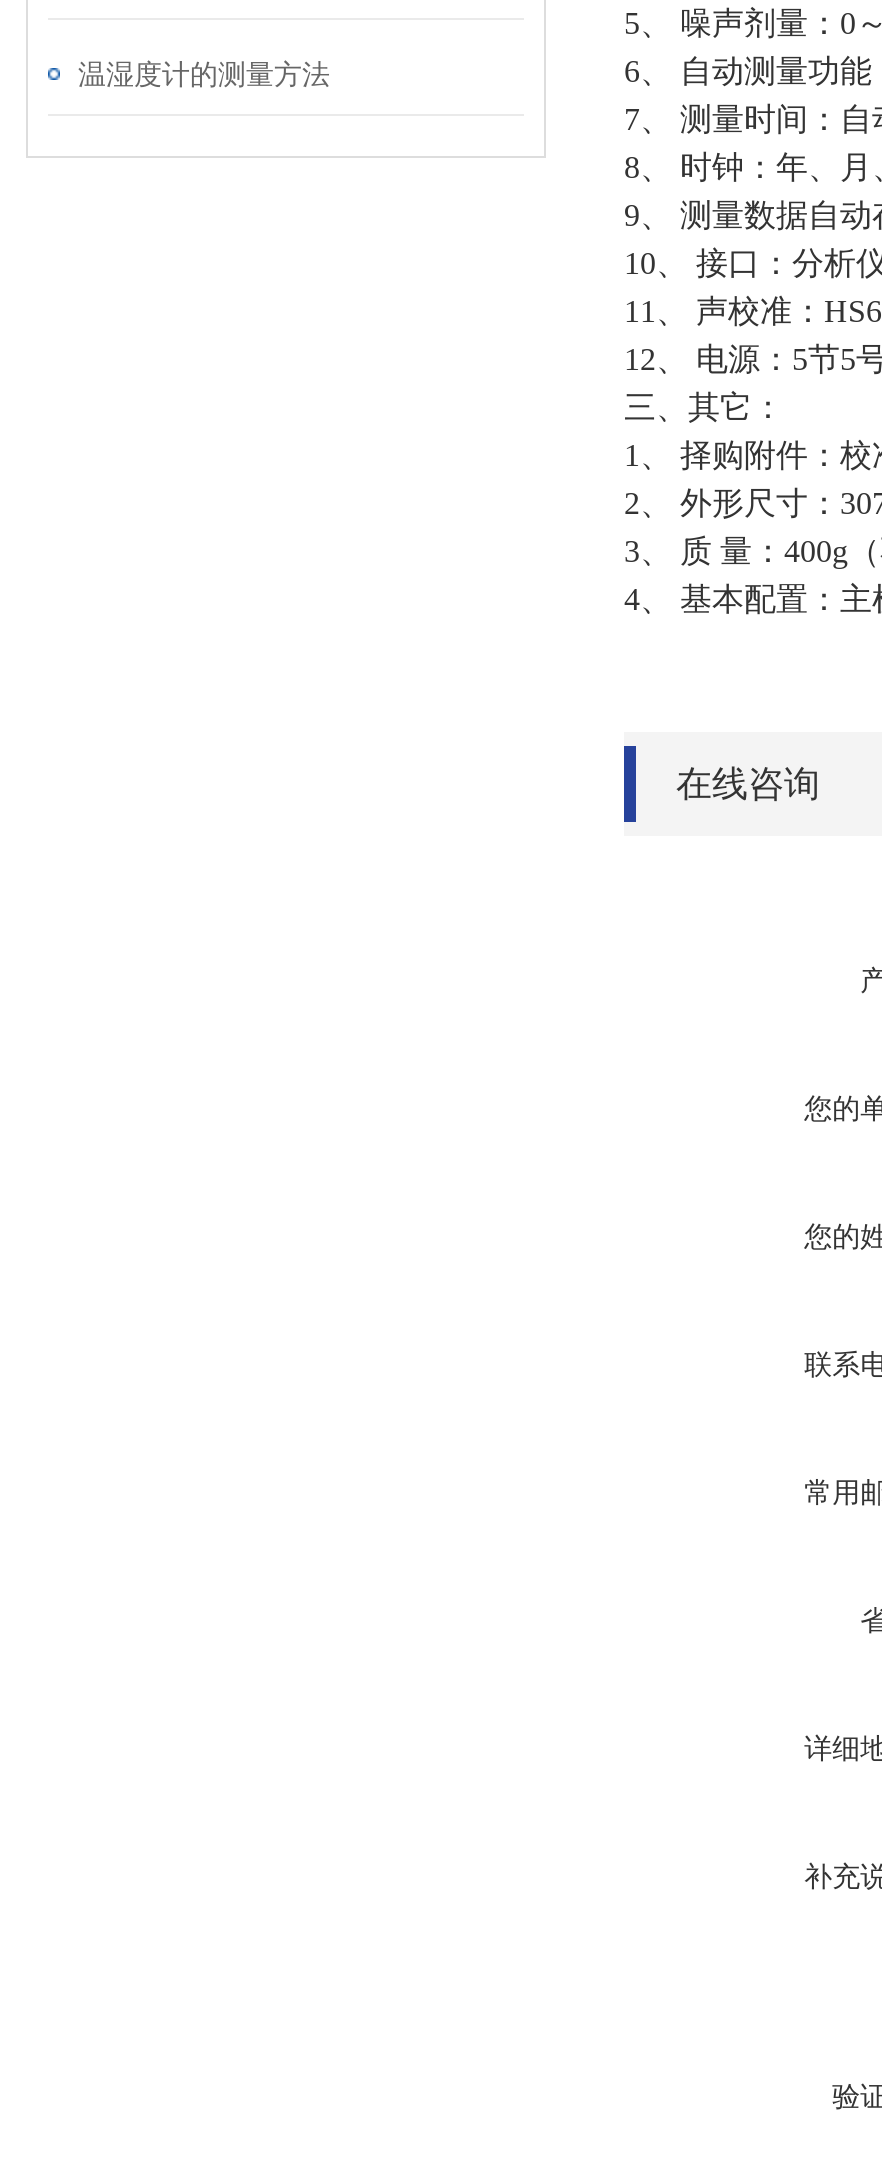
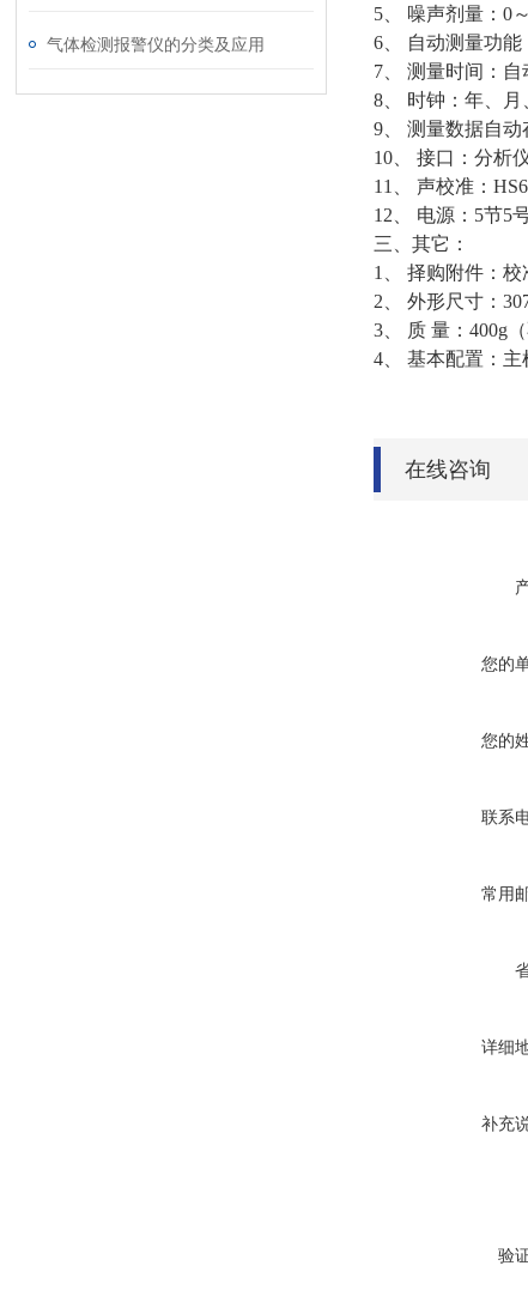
- 温湿度计的测量方法
+ 气体检测报警仪的分类及应用
